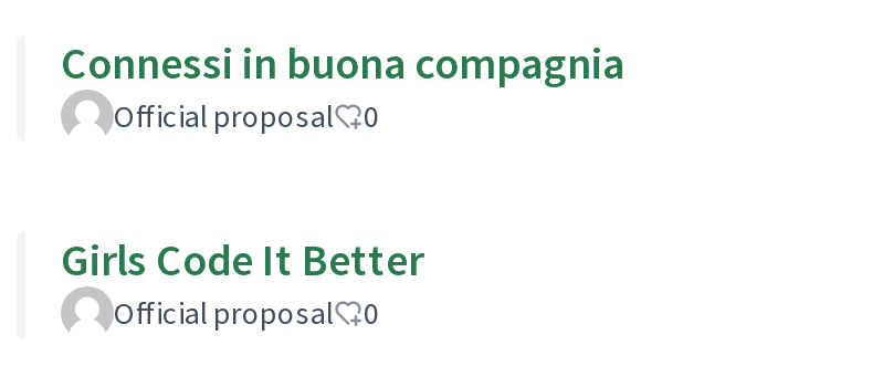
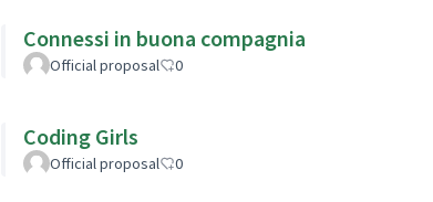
- Girls Code It Better
+ Coding Girls
